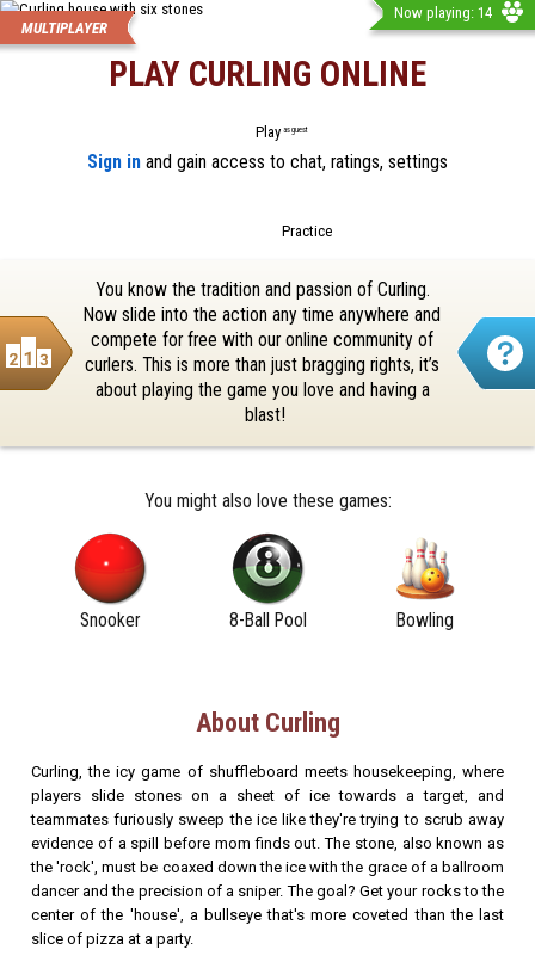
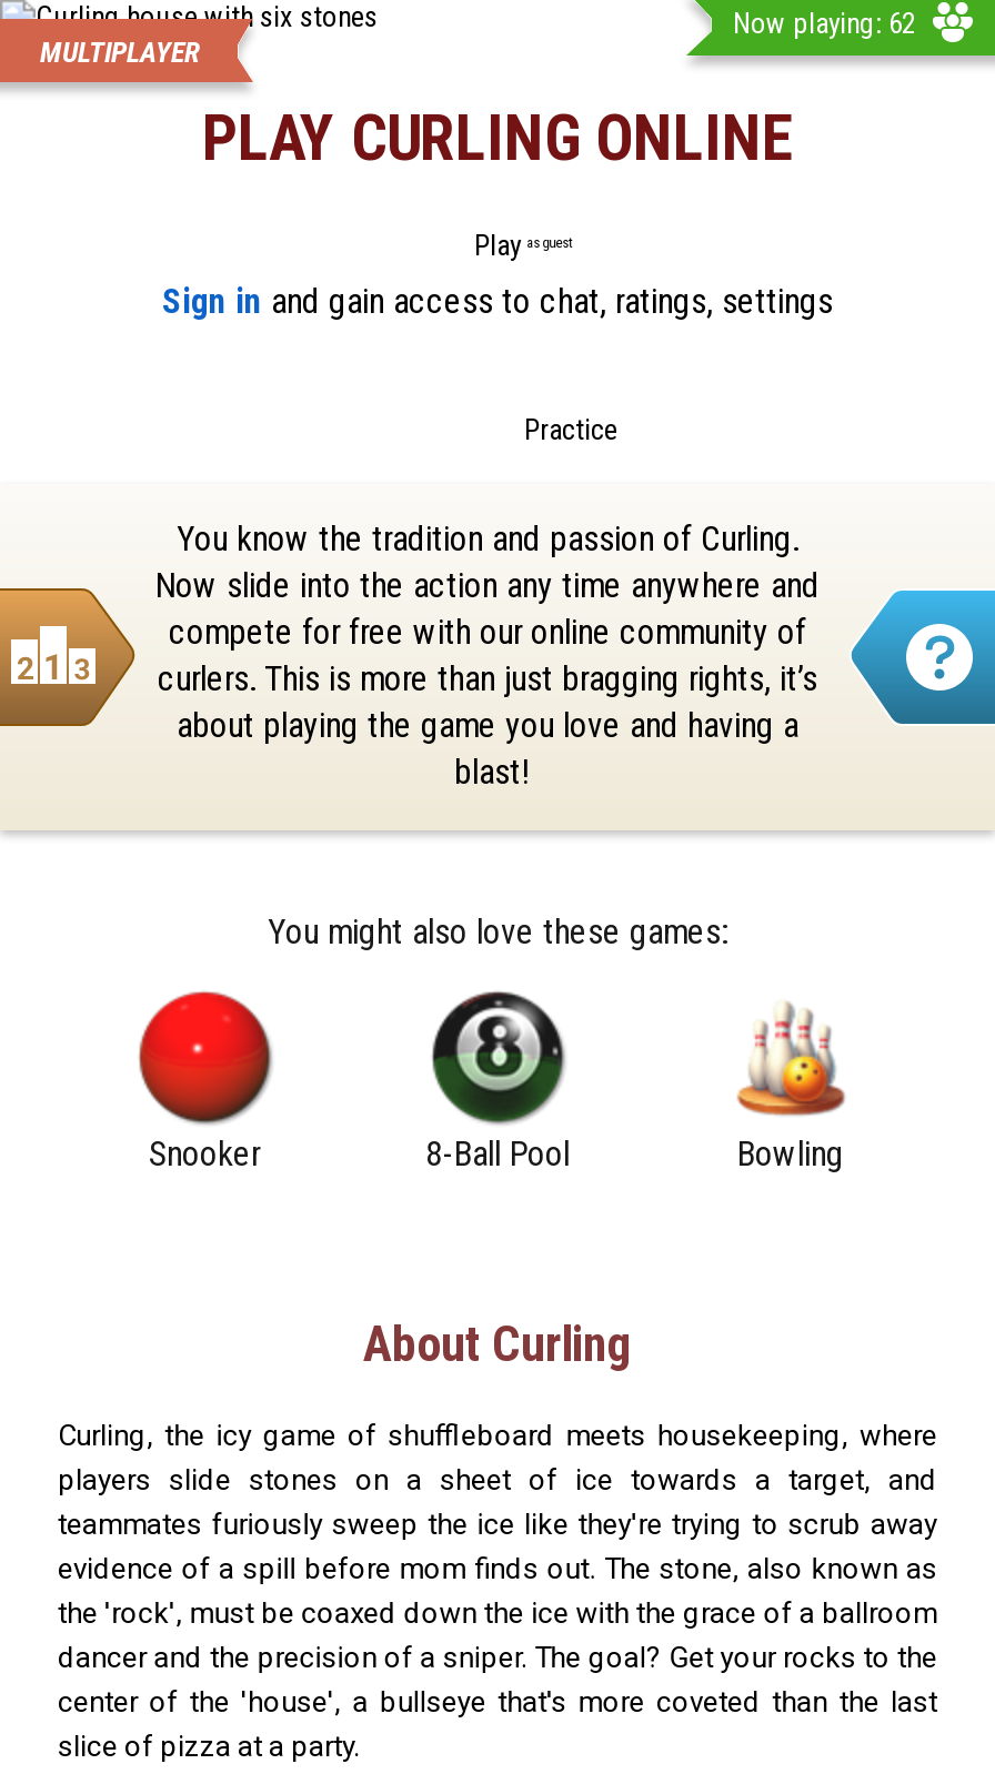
- Now playing: 14
+ Now playing: 62
